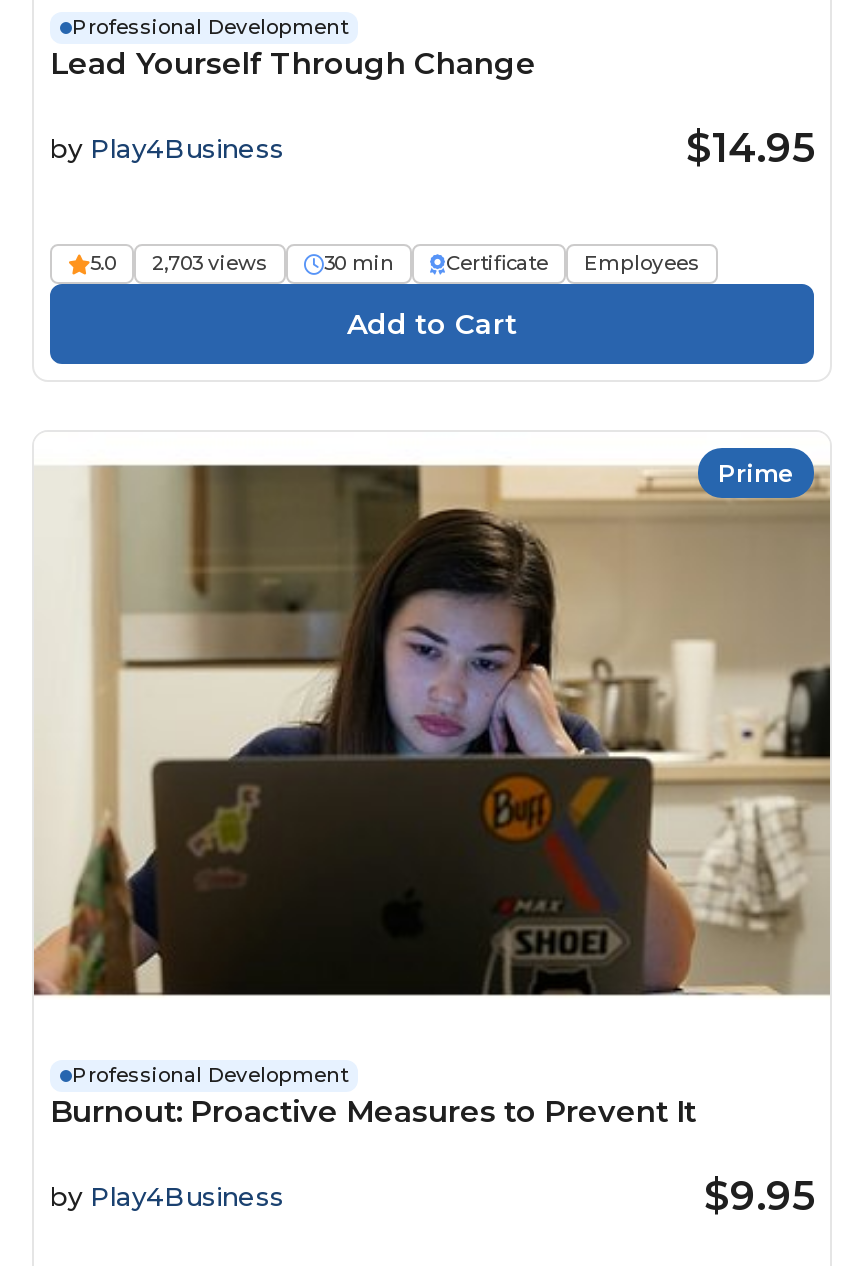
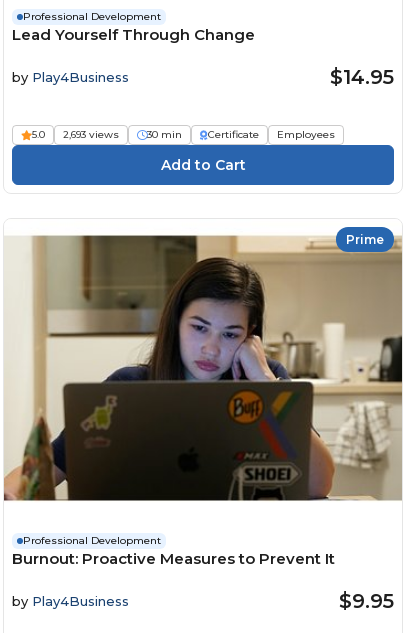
- 5.0 2,703 views
+ 5.0 2,693 views
